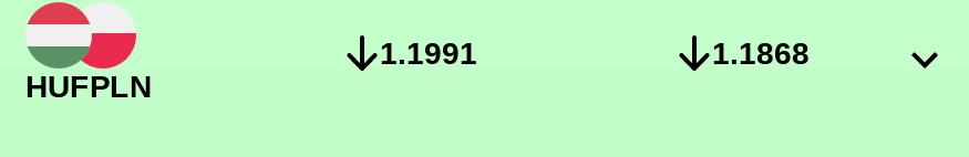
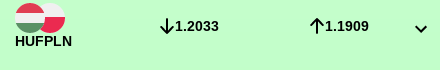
- 1.1991
+ 1.2033

- 1.1868
+ 1.1909
